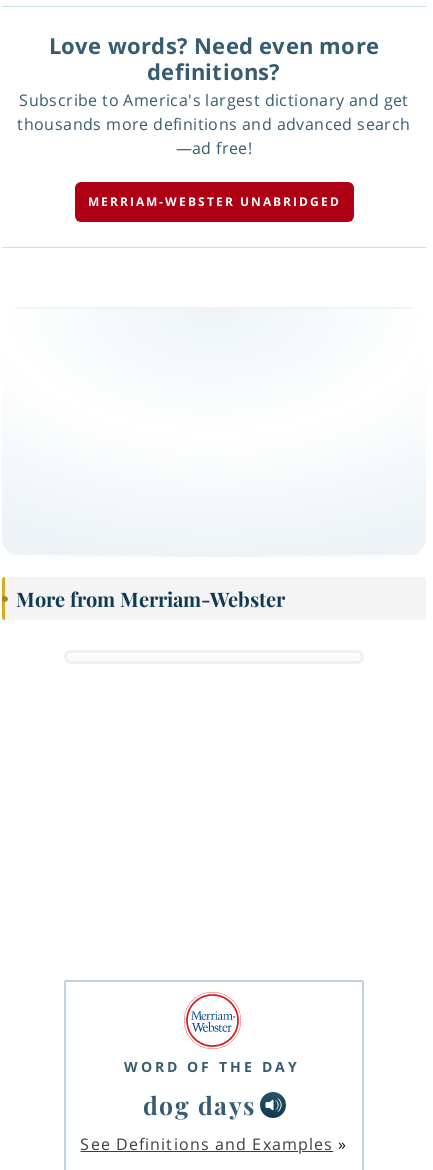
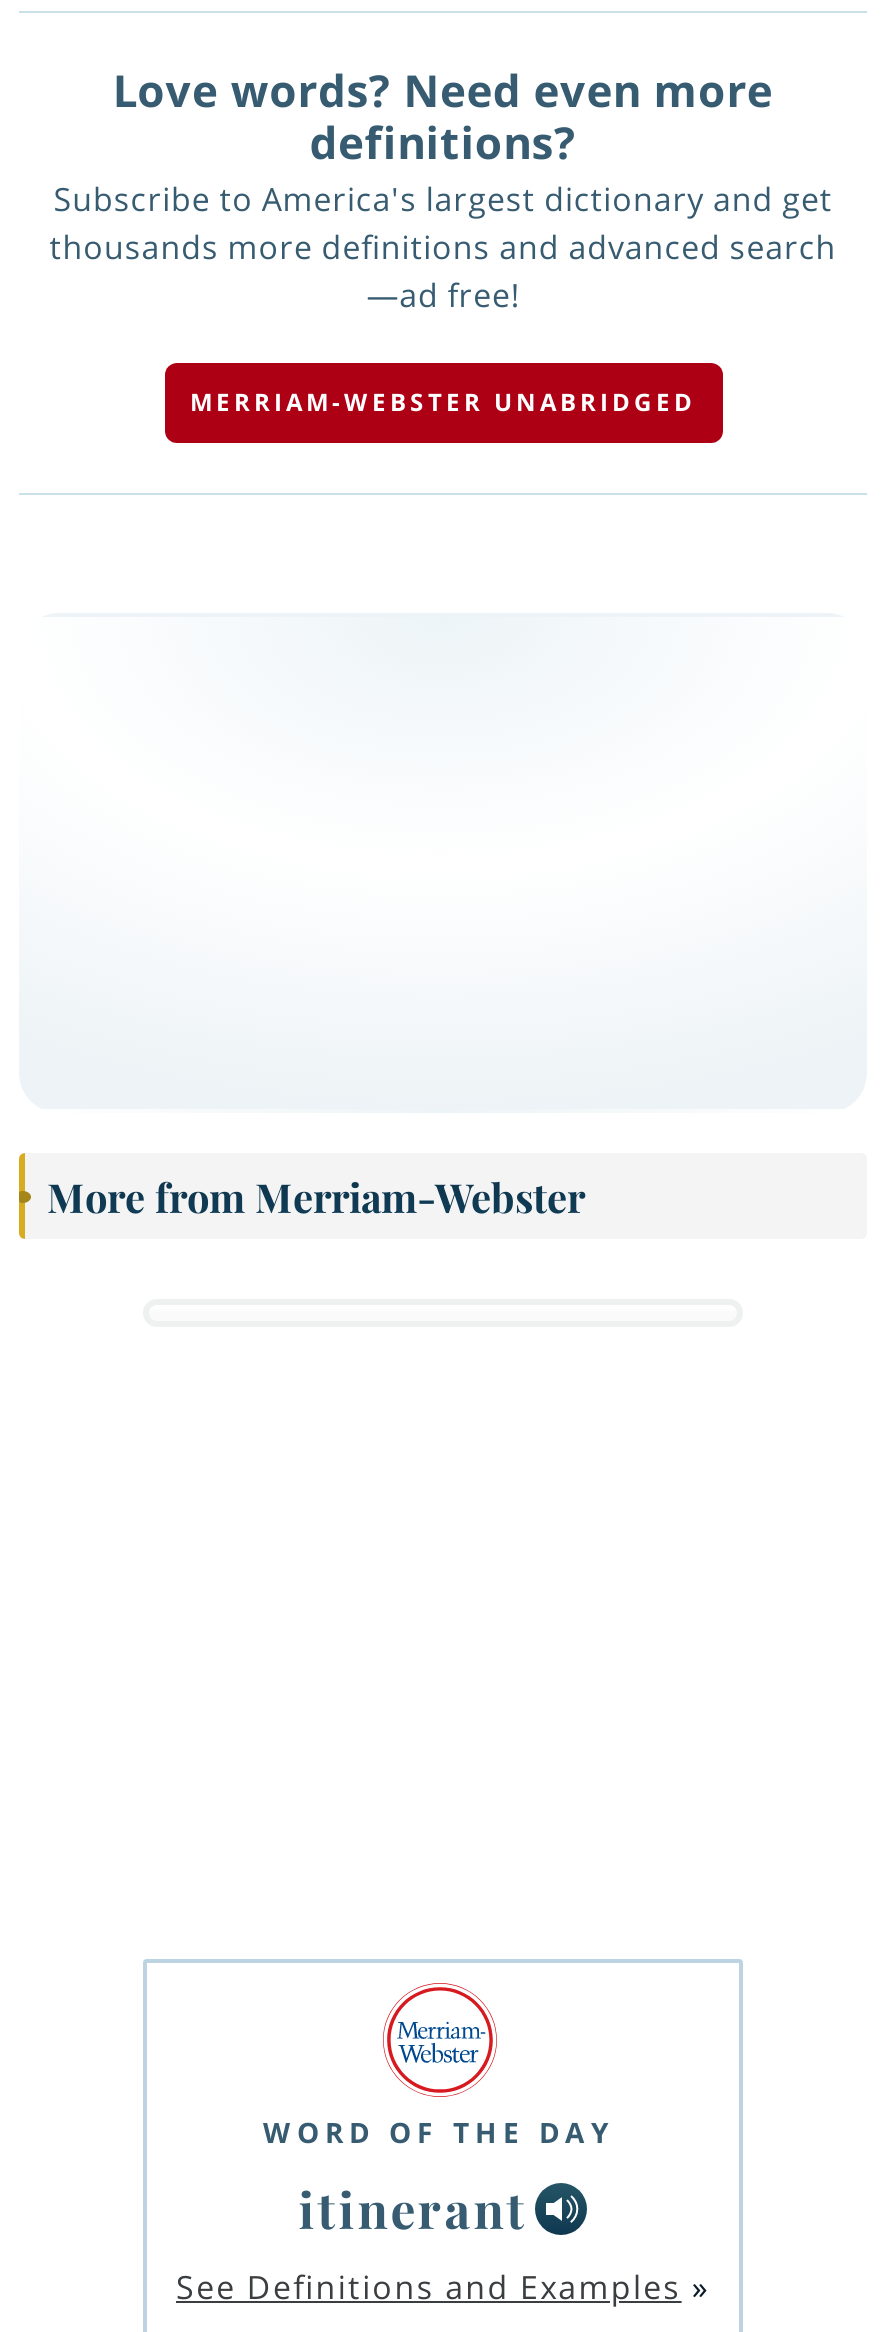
- dog days
+ itinerant
